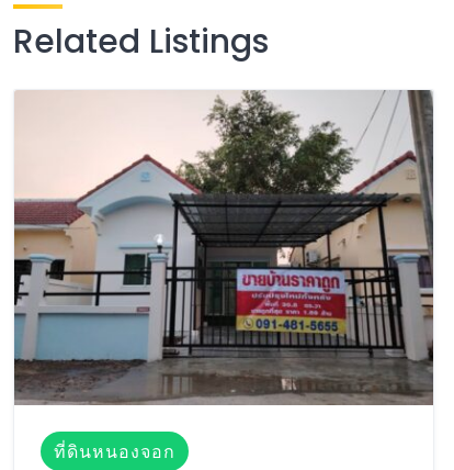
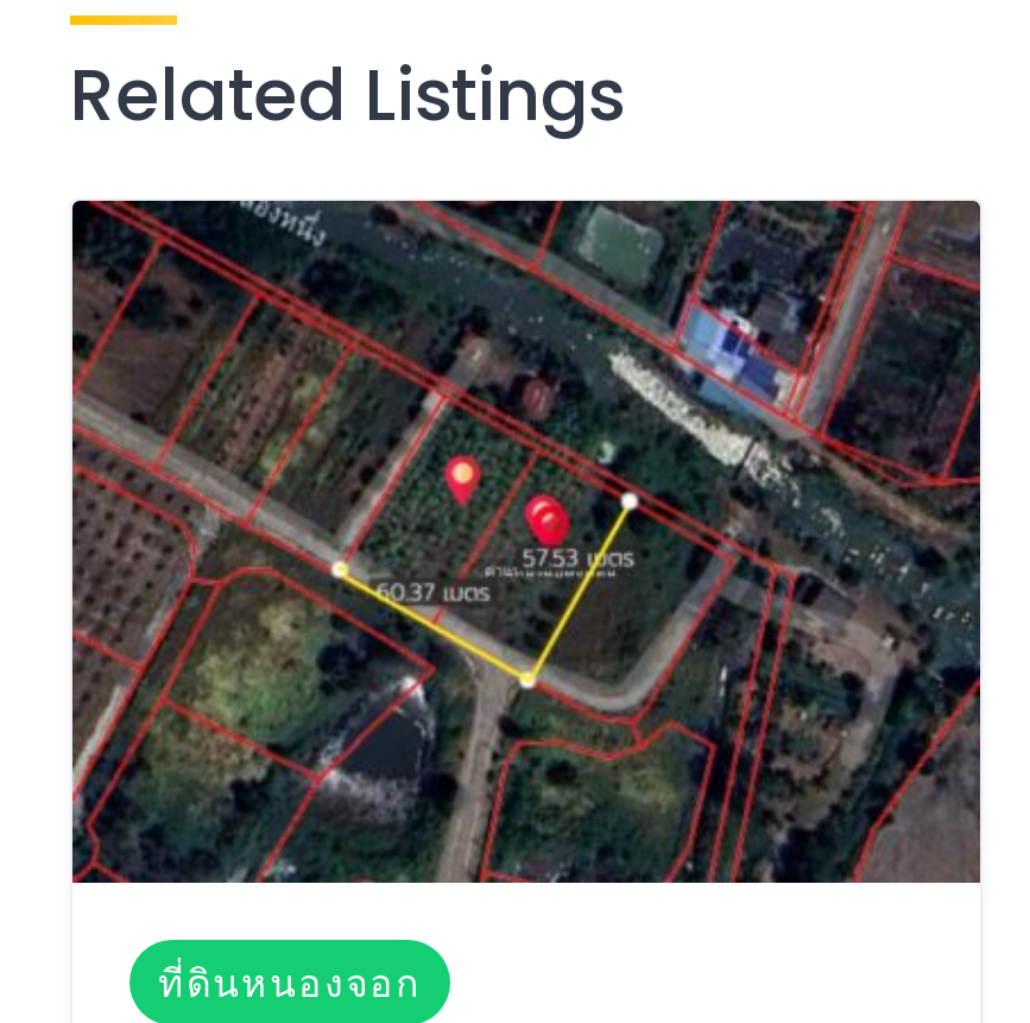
- [image]
+ [image]
